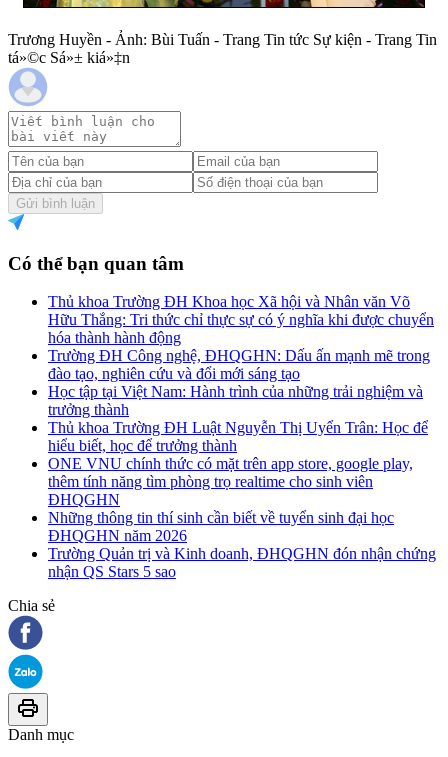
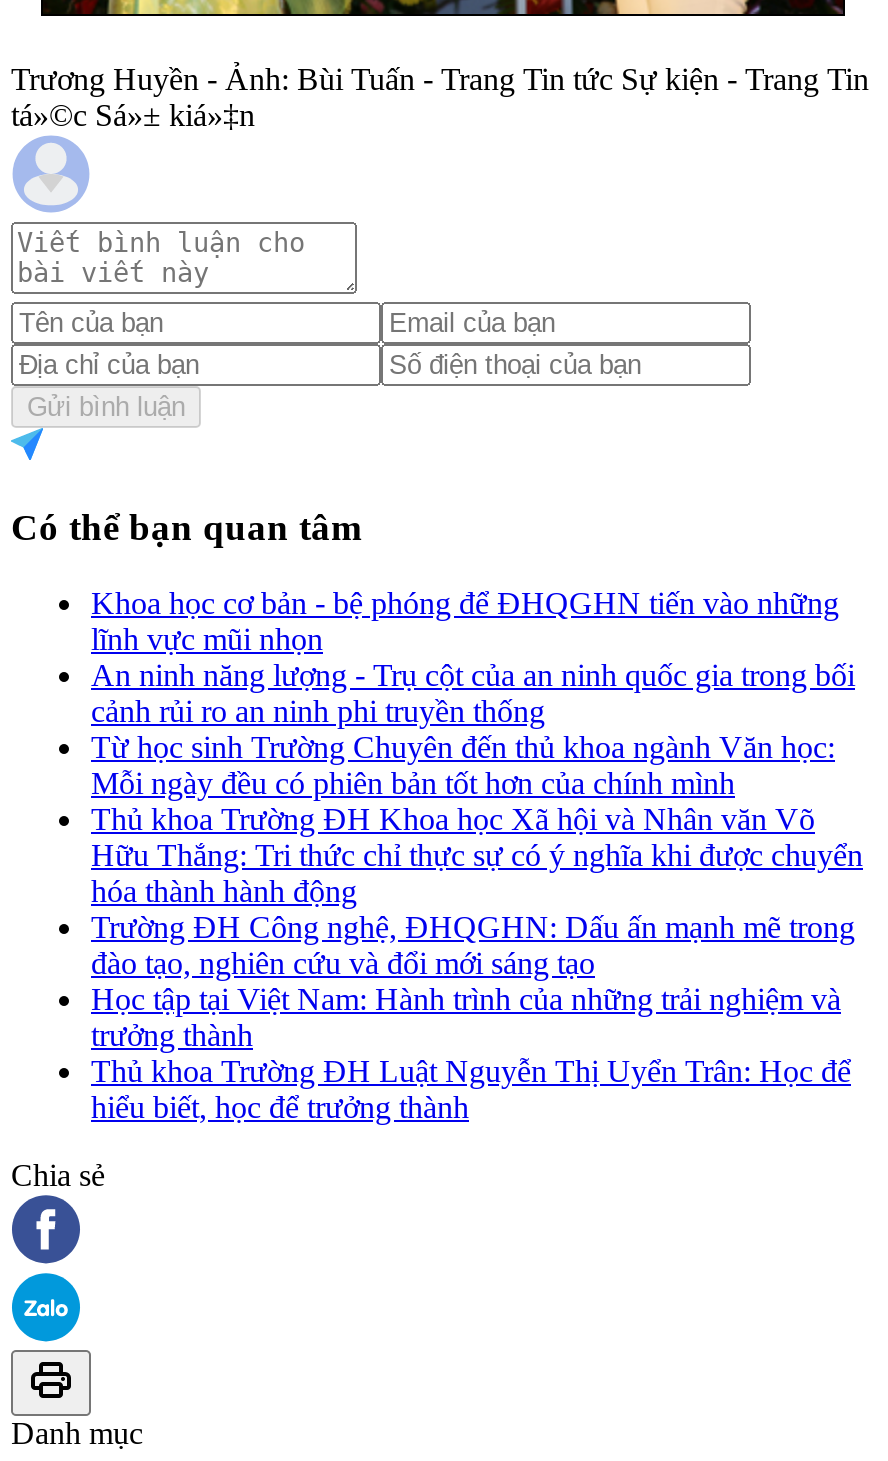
+ Khoa học cơ bản - bệ phóng để ĐHQGHN tiến vào những
+ lĩnh vực mũi nhọn
+ An ninh năng lượng - Trụ cột của an ninh quốc gia trong bối
+ cảnh rủi ro an ninh phi truyền thống
+ Từ học sinh Trường Chuyên đến thủ khoa ngành Văn học:
+ Mỗi ngày đều có phiên bản tốt hơn của chính mình

moved down: Thủ khoa Trường ĐH Khoa học Xã hội và Nhân văn Võ | Hữu Thắng: Tri thức chỉ thực sự có ý nghĩa khi được chuyển | hóa thành hành động | ... | Thủ khoa Trường ĐH Luật Nguyễn Thị Uyển Trân: Học để | hiểu biết, học để trưởng thành

- ONE VNU chính thức có mặt trên app store, google play,
- thêm tính năng tìm phòng trọ realtime cho sinh viên
- ĐHQGHN
- Những thông tin thí sinh cần biết về tuyển sinh đại học
- ĐHQGHN năm 2026
- Trường Quản trị và Kinh doanh, ĐHQGHN đón nhận chứng
- nhận QS Stars 5 sao
